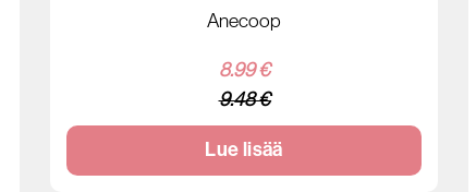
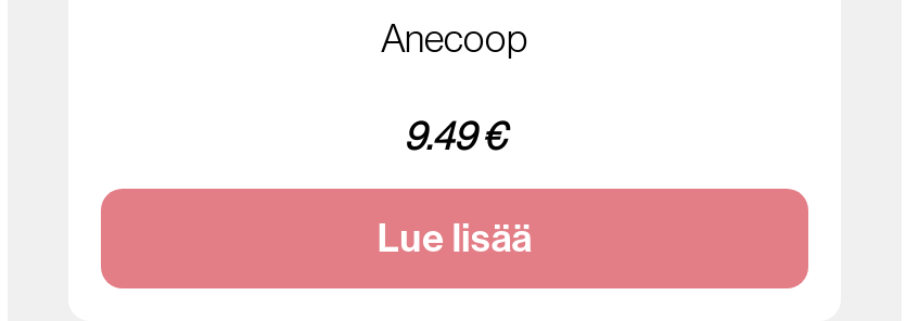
- 8.99 €
- 9.48 €
+ 9.49 €
